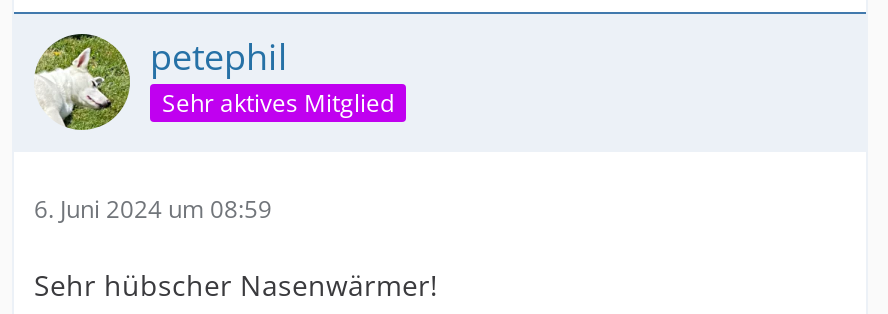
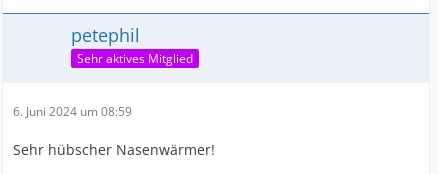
- [image]
